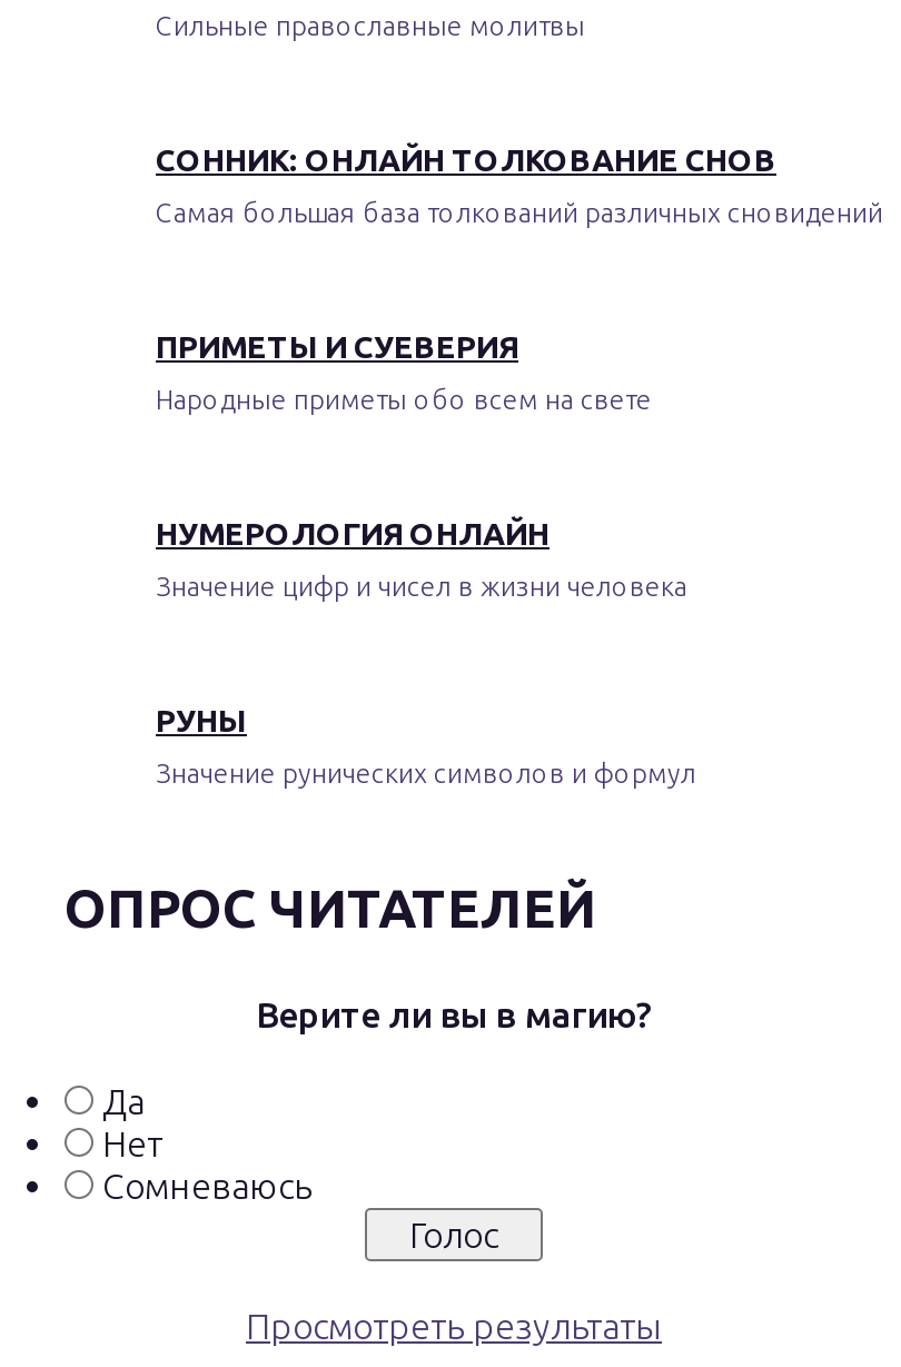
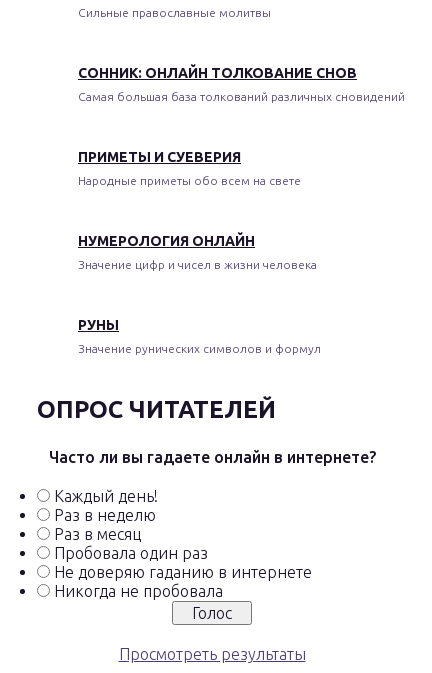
- Верите ли вы в магию?
+ Часто ли вы гадаете онлайн в интернете?

- Да
- Нет
- Сомневаюсь
+ Каждый день!
+ Раз в неделю
+ Раз в месяц
+ Пробовала один раз
+ Не доверяю гаданию в интернете
+ Никогда не пробовала
